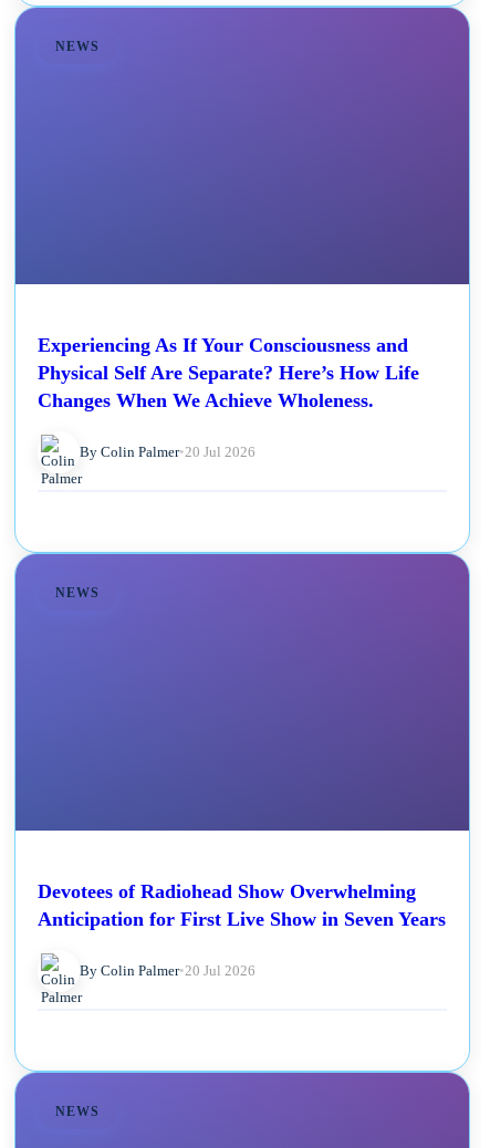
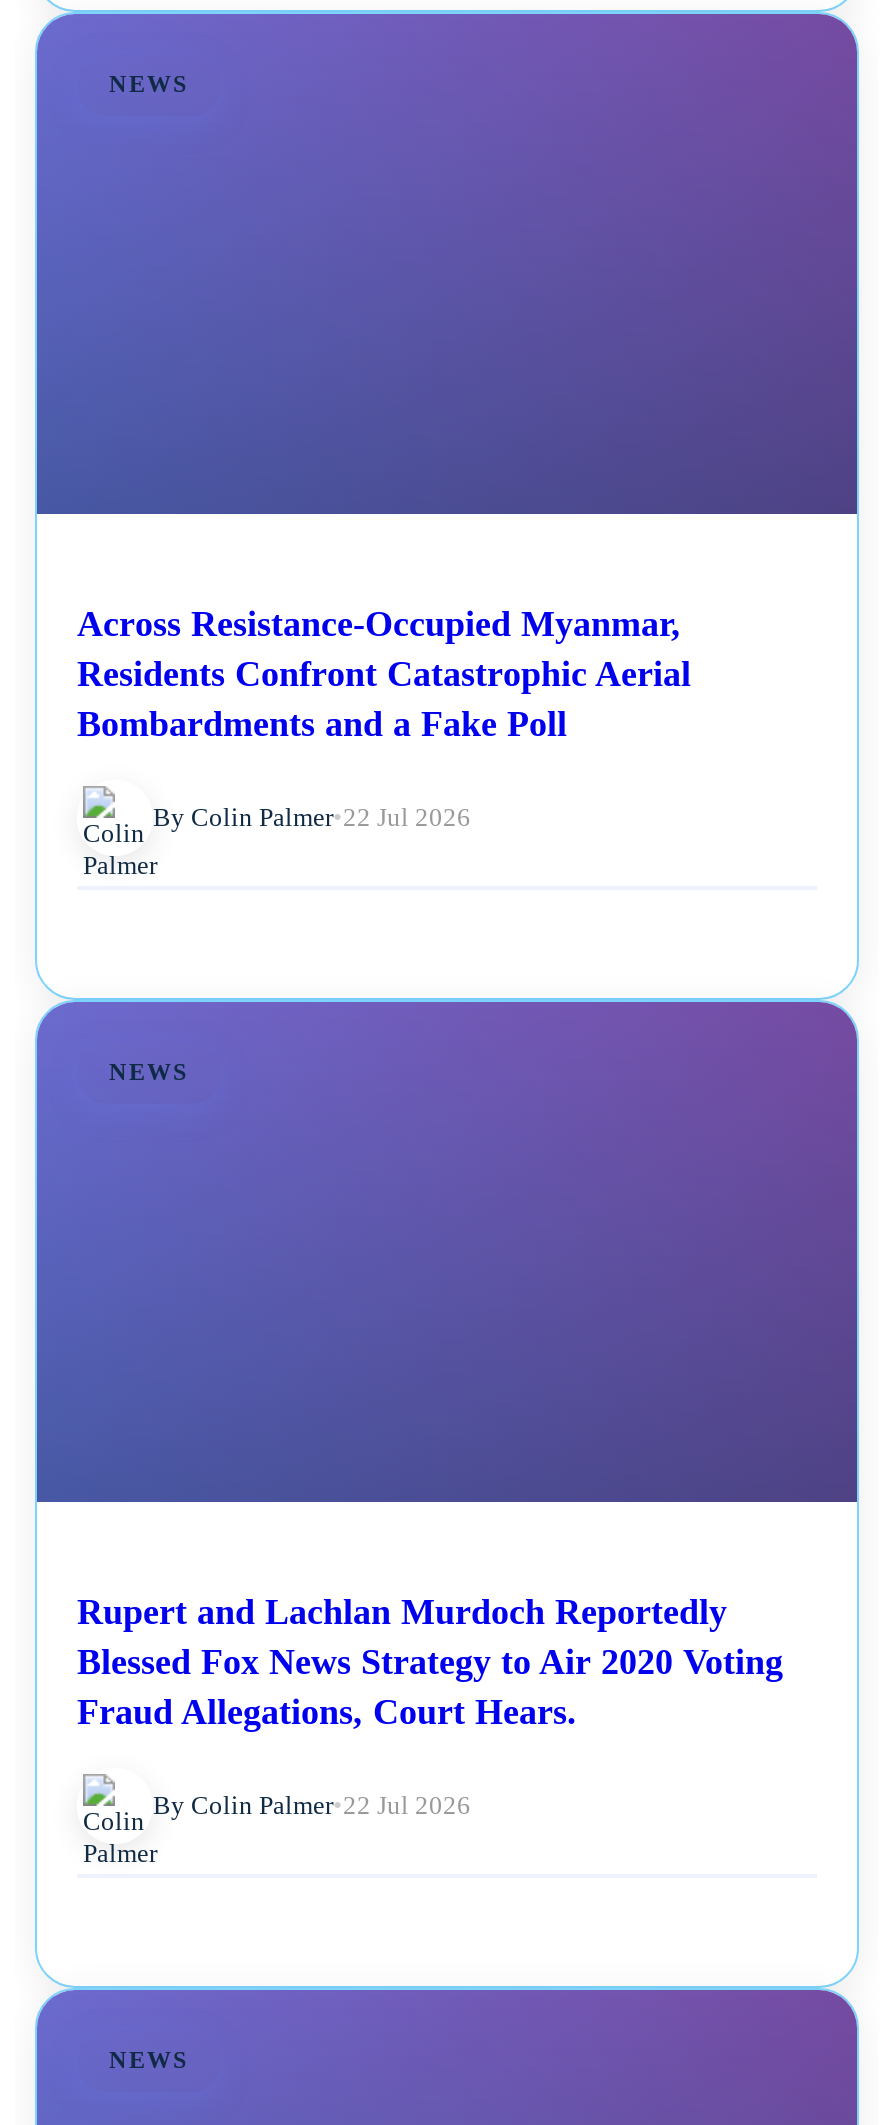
- Experiencing As If Your Consciousness and
- Physical Self Are Separate? Here’s How Life
- Changes When We Achieve Wholeness.
+ Across Resistance-Occupied Myanmar,
+ Residents Confront Catastrophic Aerial
+ Bombardments and a Fake Poll

- By Colin Palmer • 20 Jul 2026
+ By Colin Palmer • 22 Jul 2026

- Devotees of Radiohead Show Overwhelming
- Anticipation for First Live Show in Seven Years
+ Rupert and Lachlan Murdoch Reportedly
+ Blessed Fox News Strategy to Air 2020 Voting
+ Fraud Allegations, Court Hears.

- By Colin Palmer • 20 Jul 2026
+ By Colin Palmer • 22 Jul 2026
